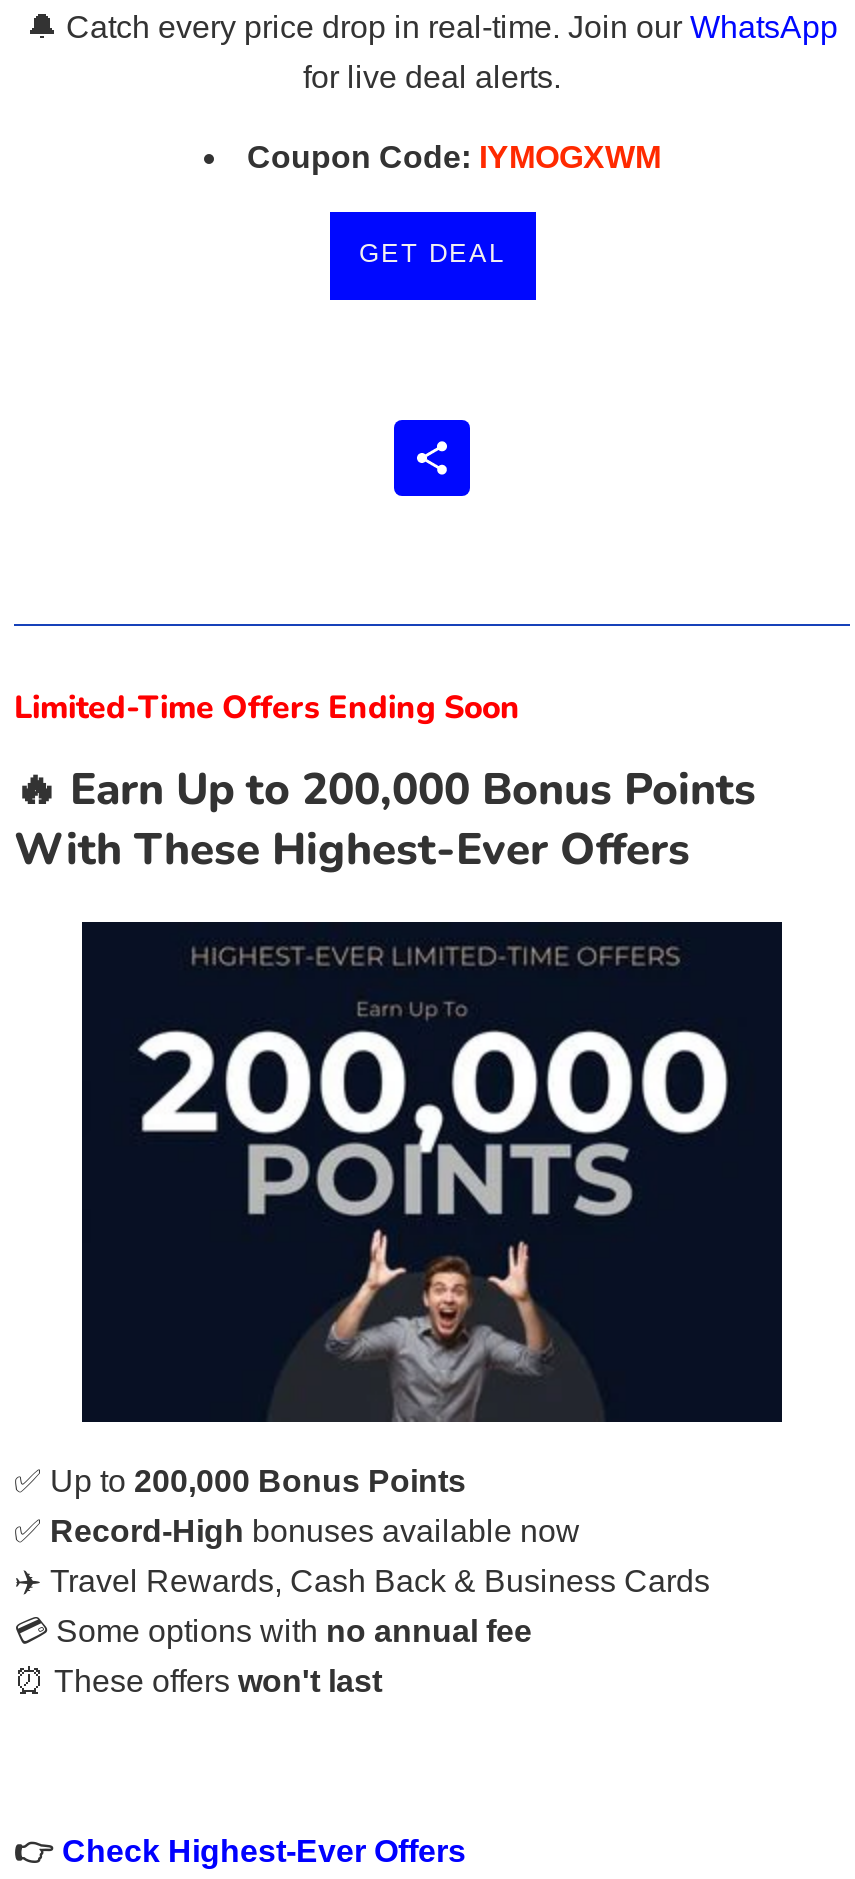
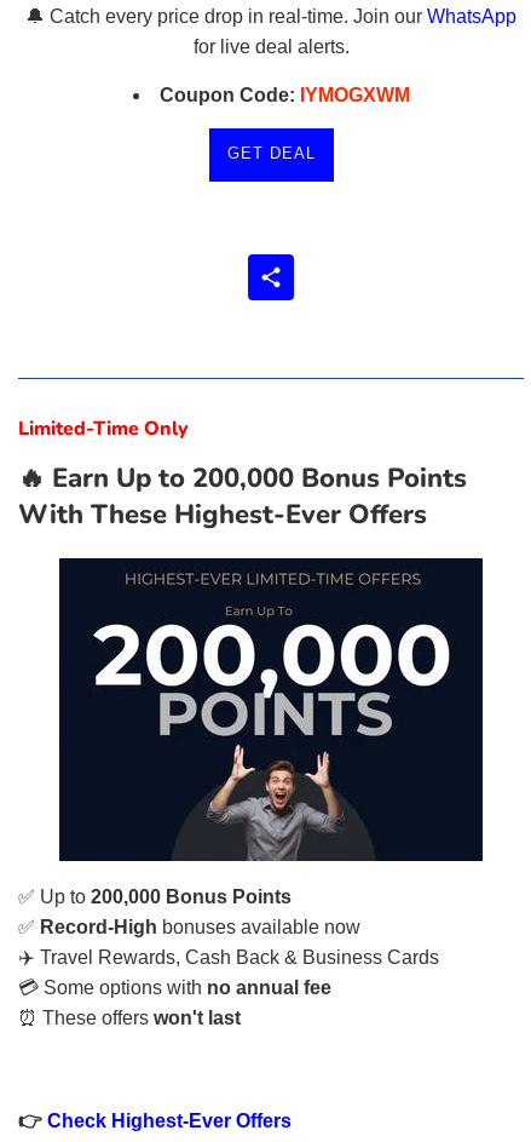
- Limited-Time Offers Ending Soon
+ Limited-Time Only
